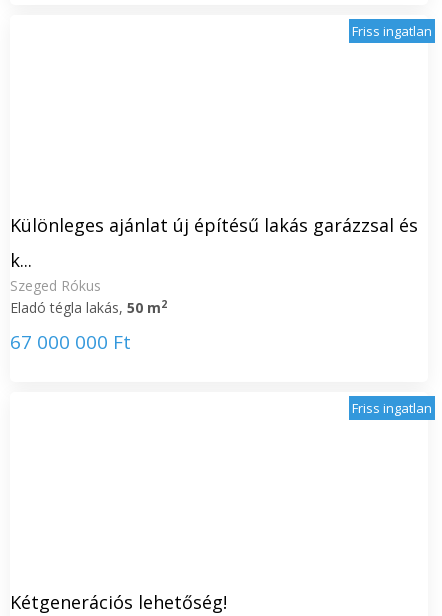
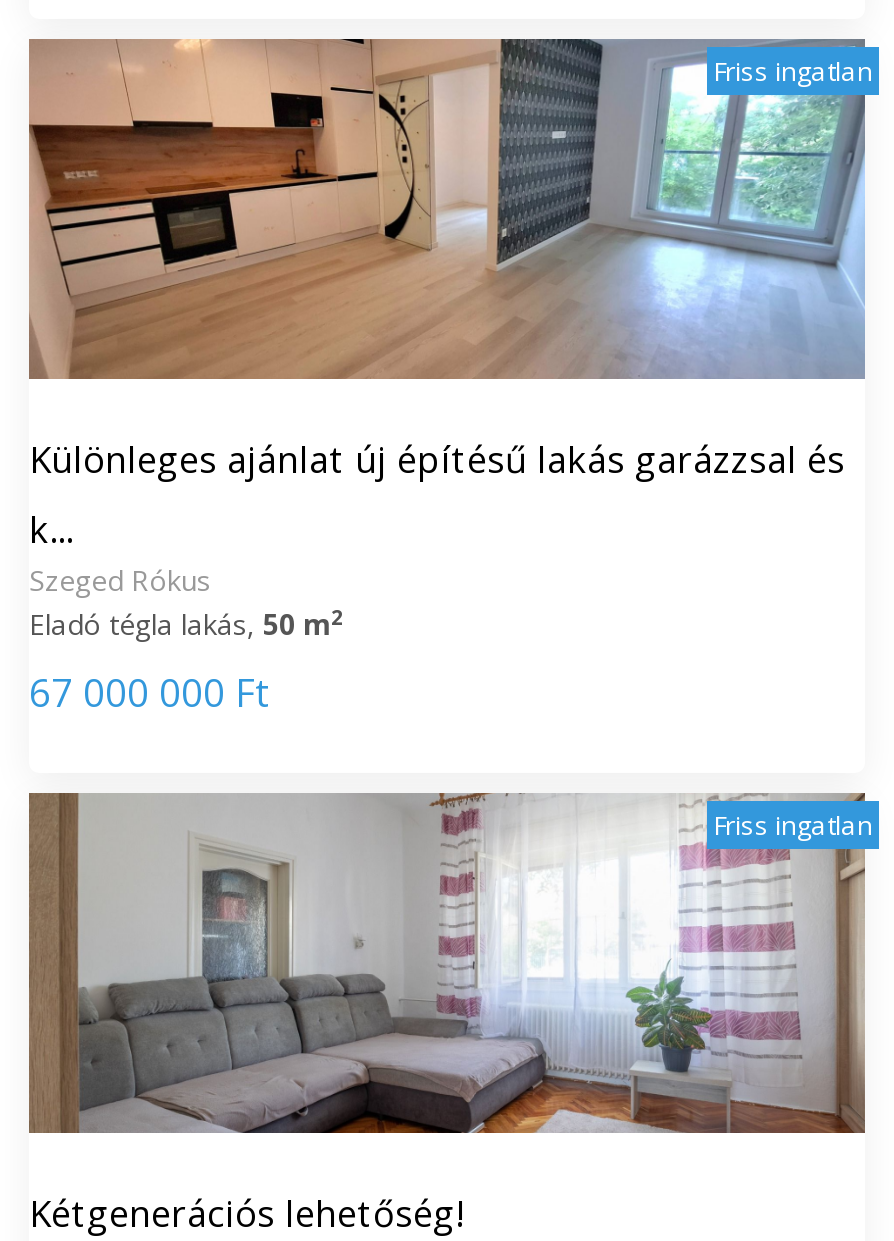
+ [image]

+ [image]
